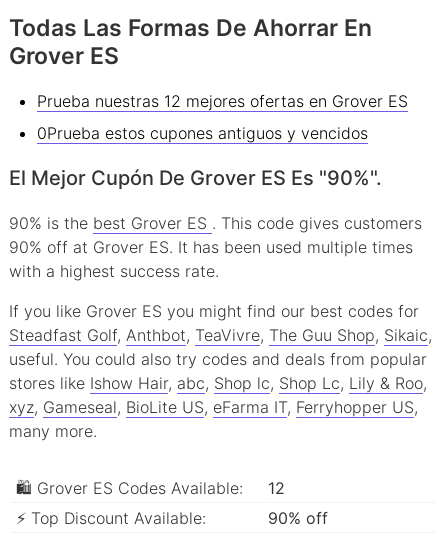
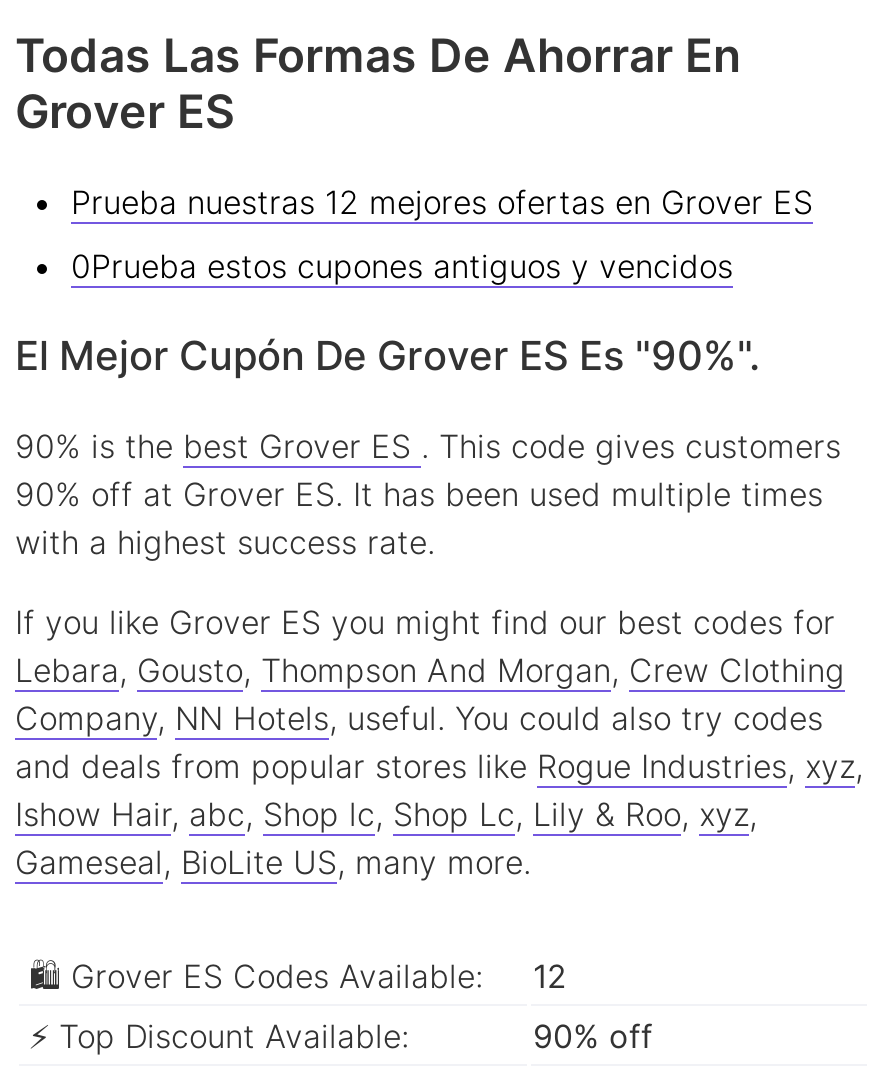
- Steadfast Golf, Anthbot, TeaVivre, The Guu Shop, Sikaic,
- useful. You could also try codes and deals from popular
- stores like Ishow Hair, abc, Shop lc, Shop Lc, Lily & Roo,
- xyz, Gameseal, BioLite US, eFarma IT, Ferryhopper US,
- many more.
+ Lebara, Gousto, Thompson And Morgan, Crew Clothing
+ Company, NN Hotels, useful. You could also try codes
+ and deals from popular stores like Rogue Industries, xyz,
+ Ishow Hair, abc, Shop lc, Shop Lc, Lily & Roo, xyz,
+ Gameseal, BioLite US, many more.
